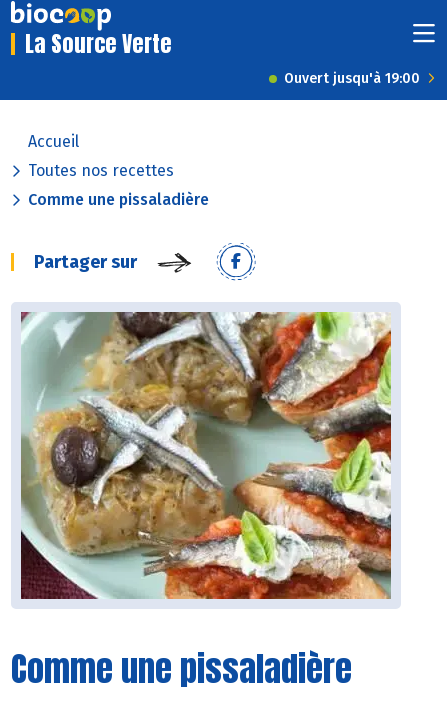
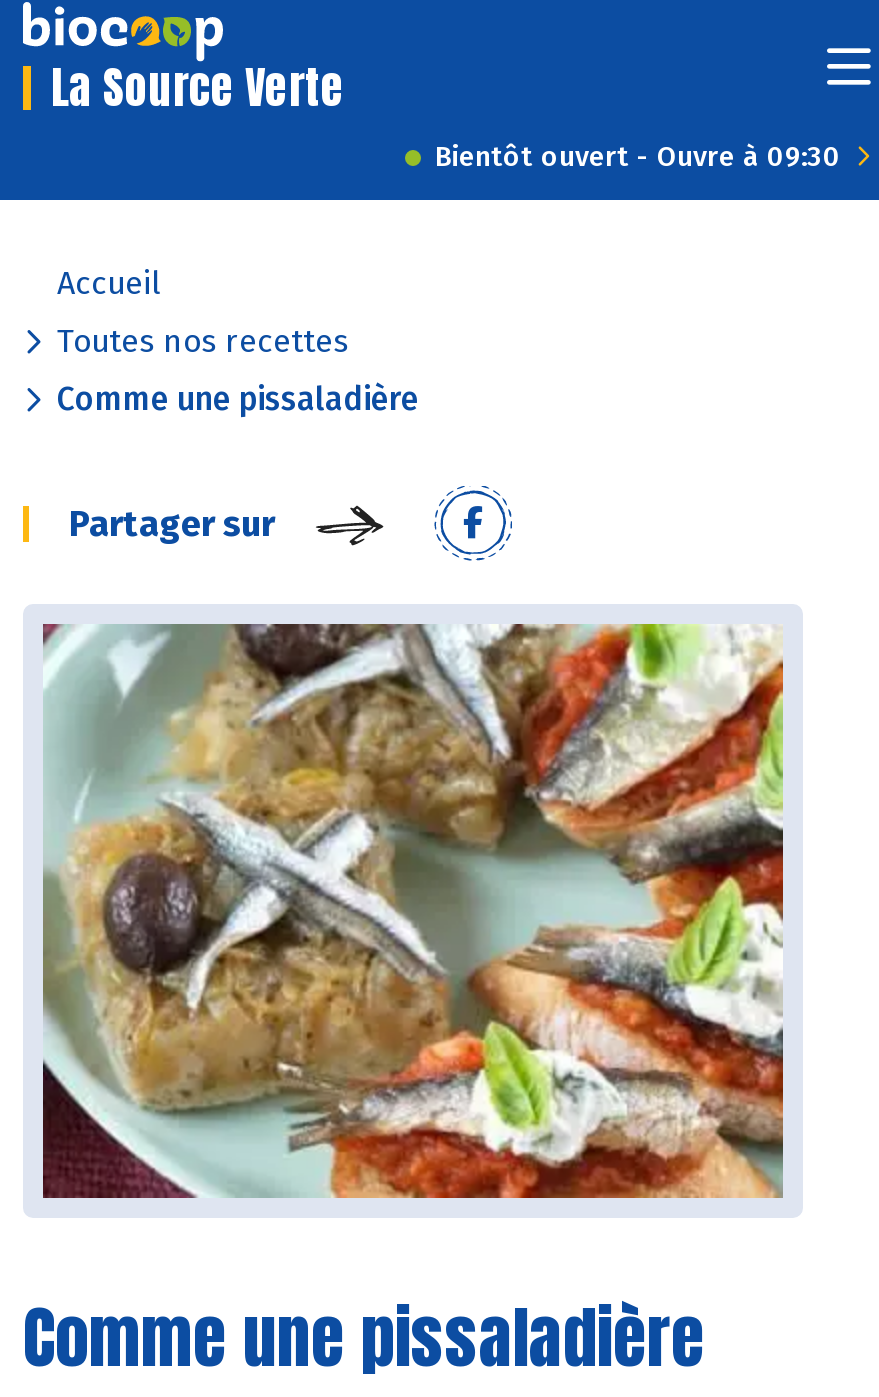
- Ouvert jusqu'à 19:00
+ Bientôt ouvert - Ouvre à 09:30
